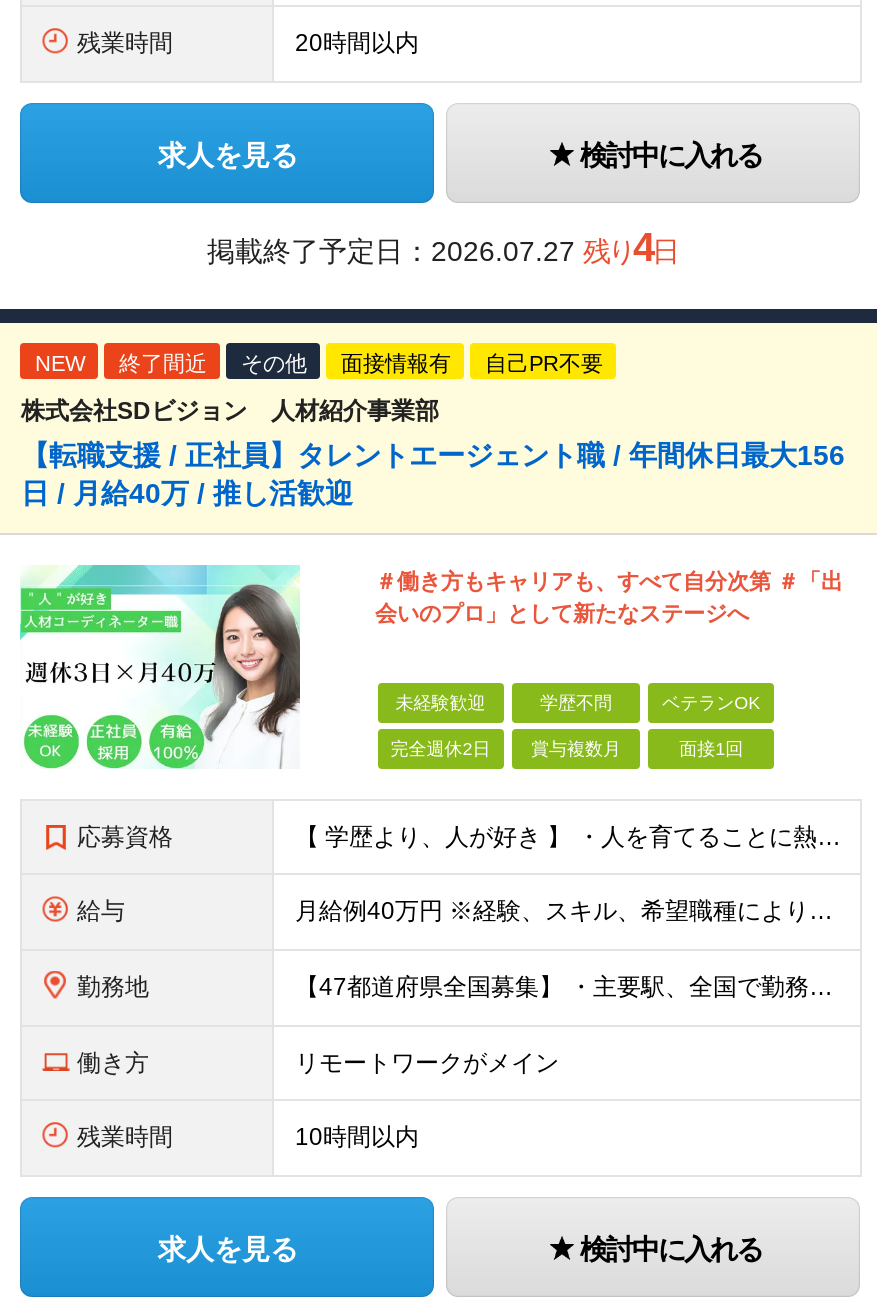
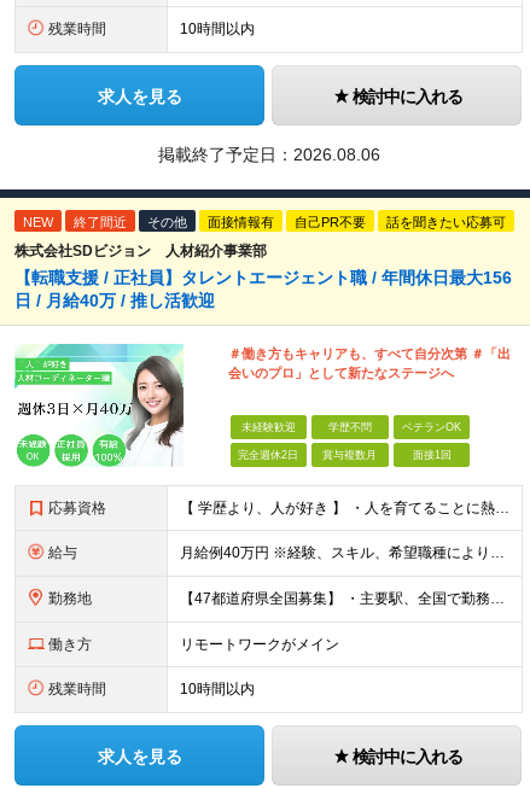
- 20時間以内
+ 10時間以内

- 掲載終了予定日：2026.07.27 残り4日
+ 掲載終了予定日：2026.08.06

+ 話を聞きたい応募可
